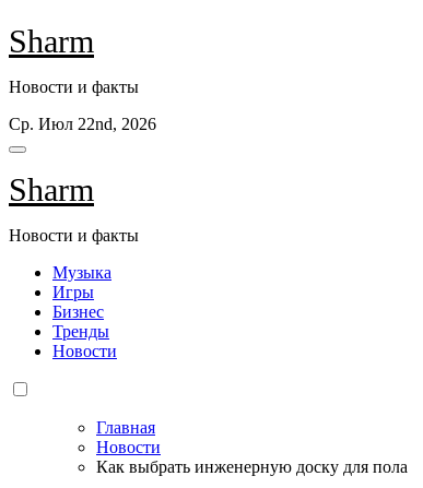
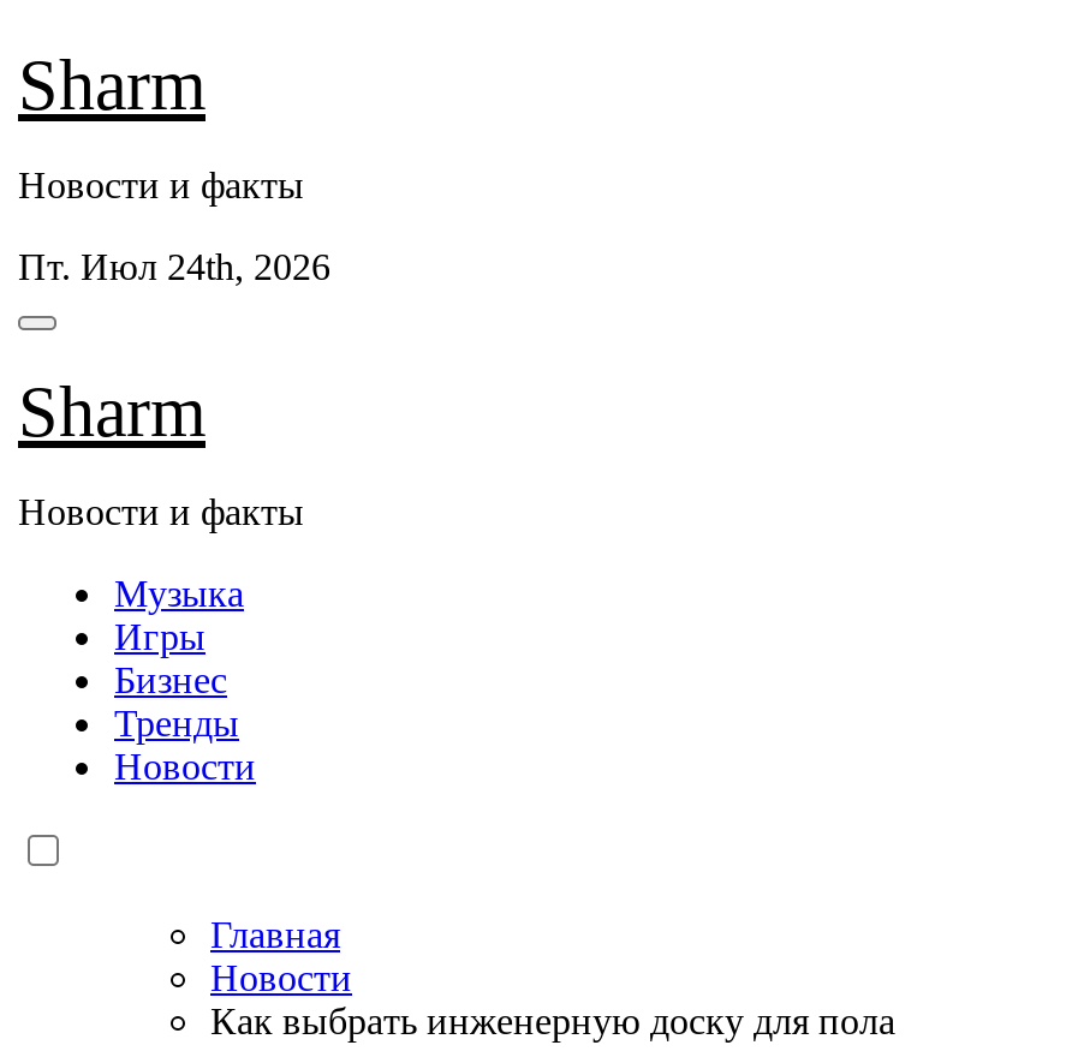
- Ср. Июл 22nd, 2026
+ Пт. Июл 24th, 2026
